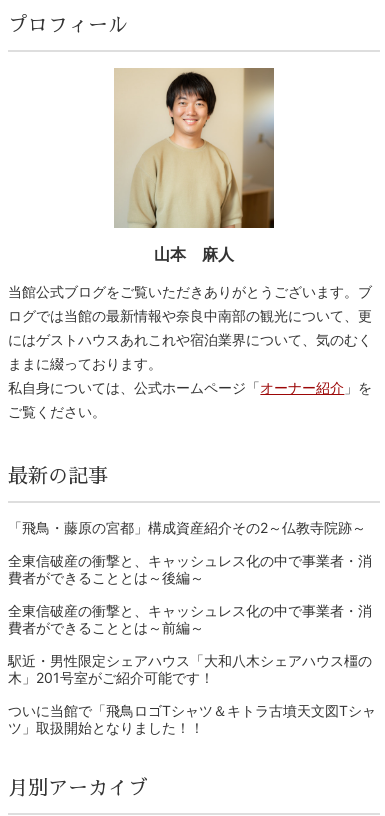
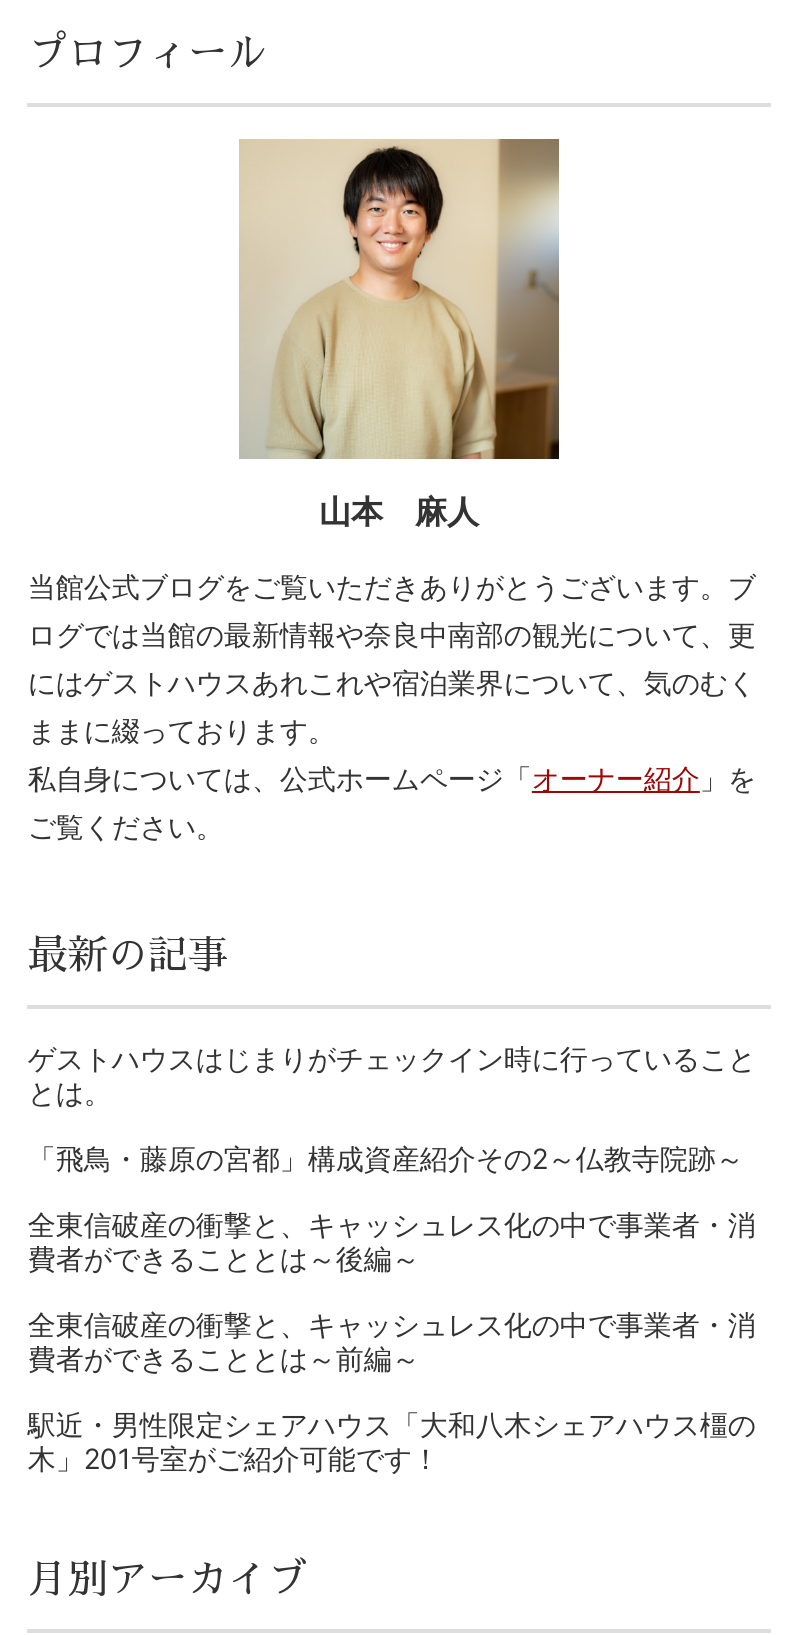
+ ゲストハウスはじまりがチェックイン時に行っていること
+ とは。

moved down: 「飛鳥・藤原の宮都」構成資産紹介その2～仏教寺院跡～ | 全東信破産の衝撃と、キャッシュレス化の中で事業者・消 | 費者ができることとは～後編～ | 全東信破産の衝撃と、キャッシュレス化の中で事業者・消 | 費者ができることとは～前編～ | 駅近・男性限定シェアハウス「大和八木シェアハウス橿の | 木」201号室がご紹介可能です！

- ついに当館で「飛鳥ロゴTシャツ＆キトラ古墳天文図Tシャ
- ツ」取扱開始となりました！！
